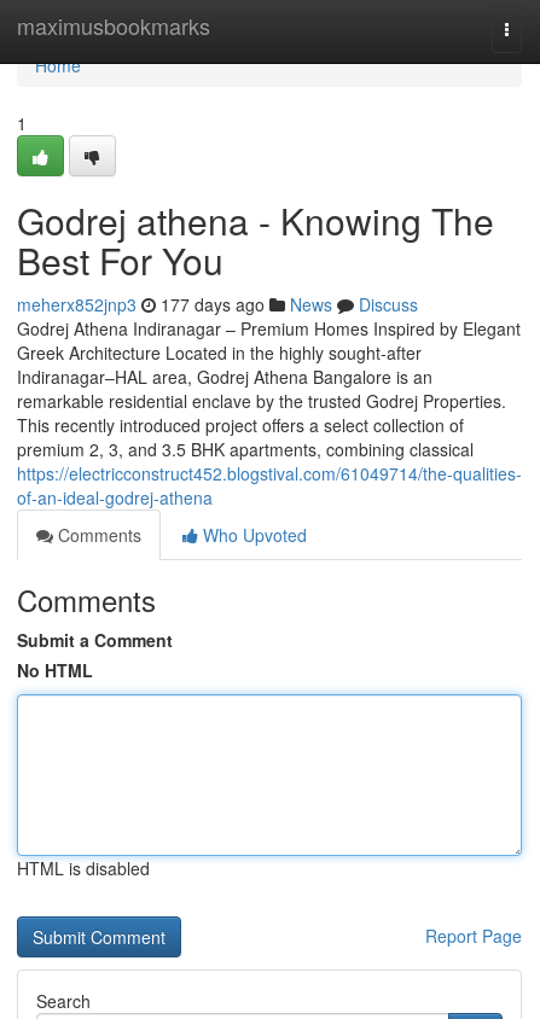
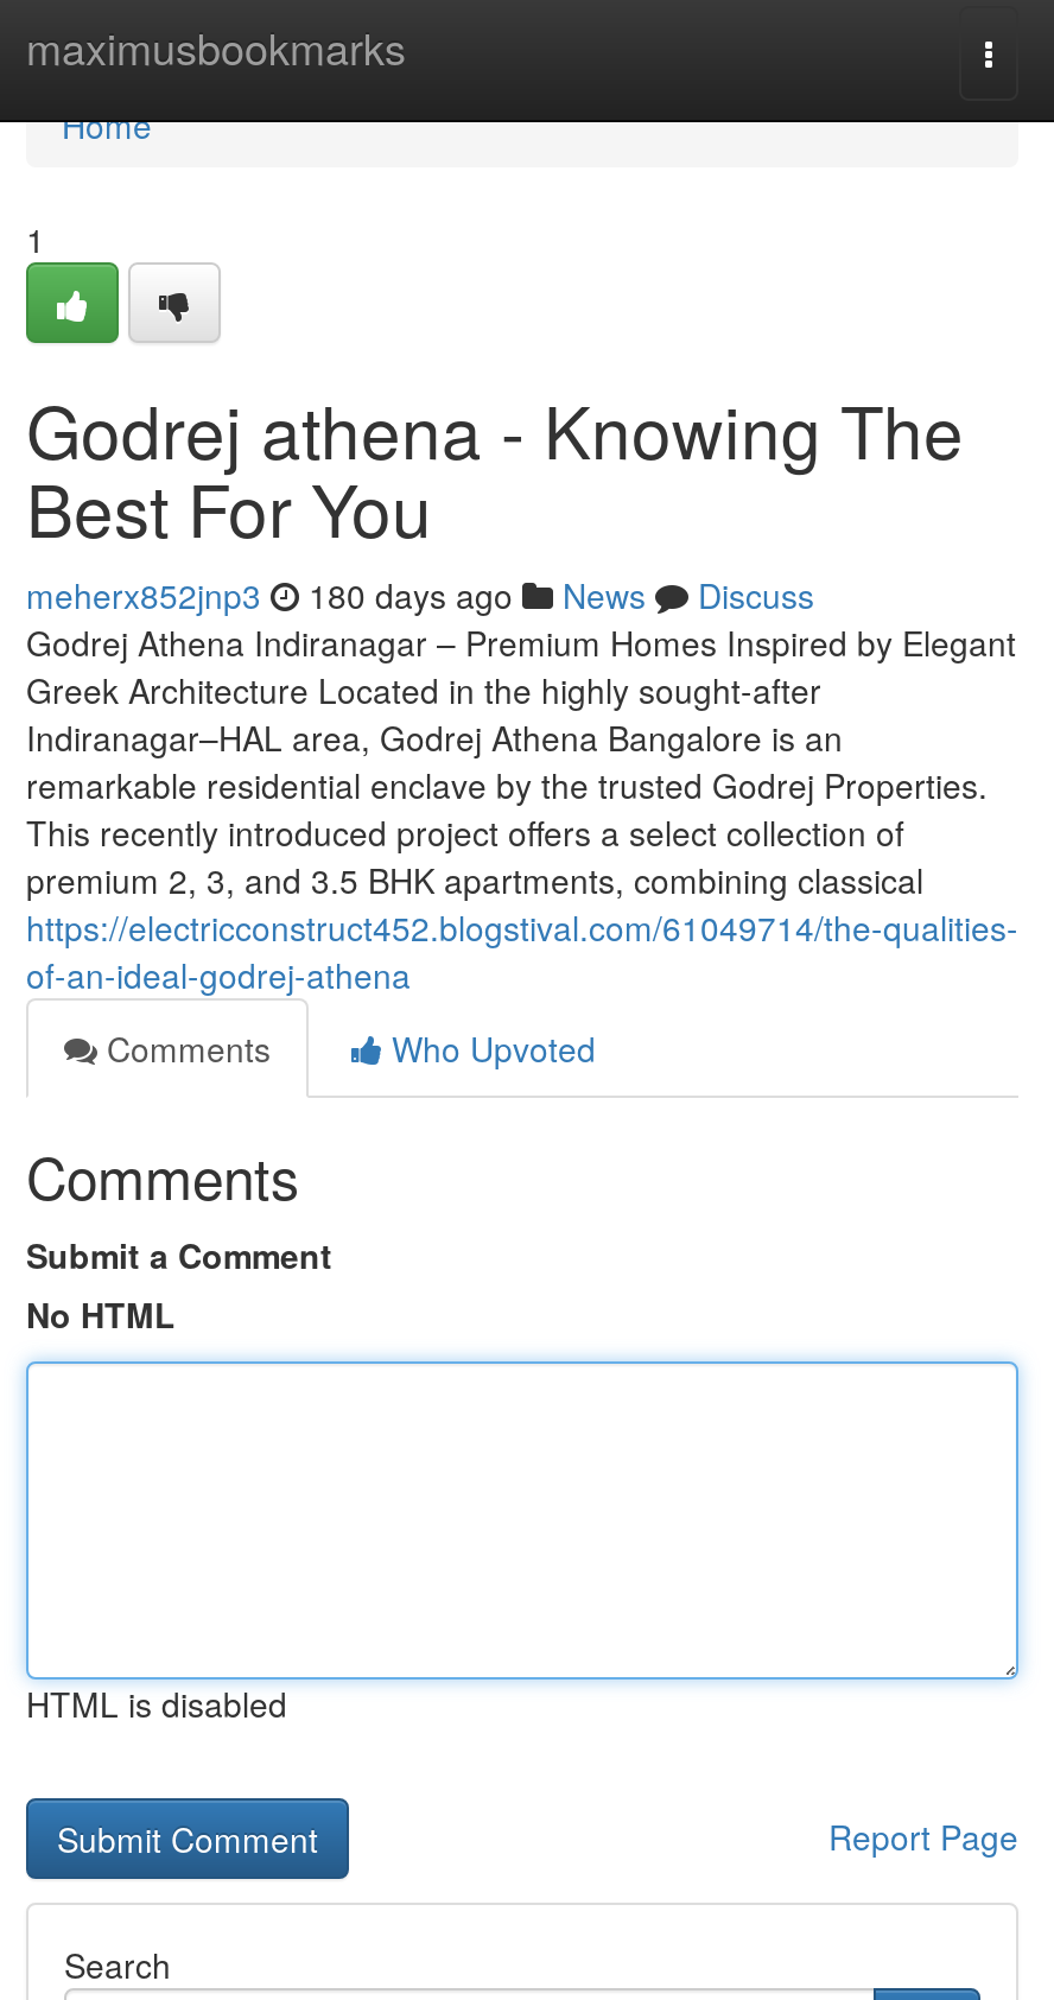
- meherx852jnp3 177 days ago News Discuss
+ meherx852jnp3 180 days ago News Discuss
